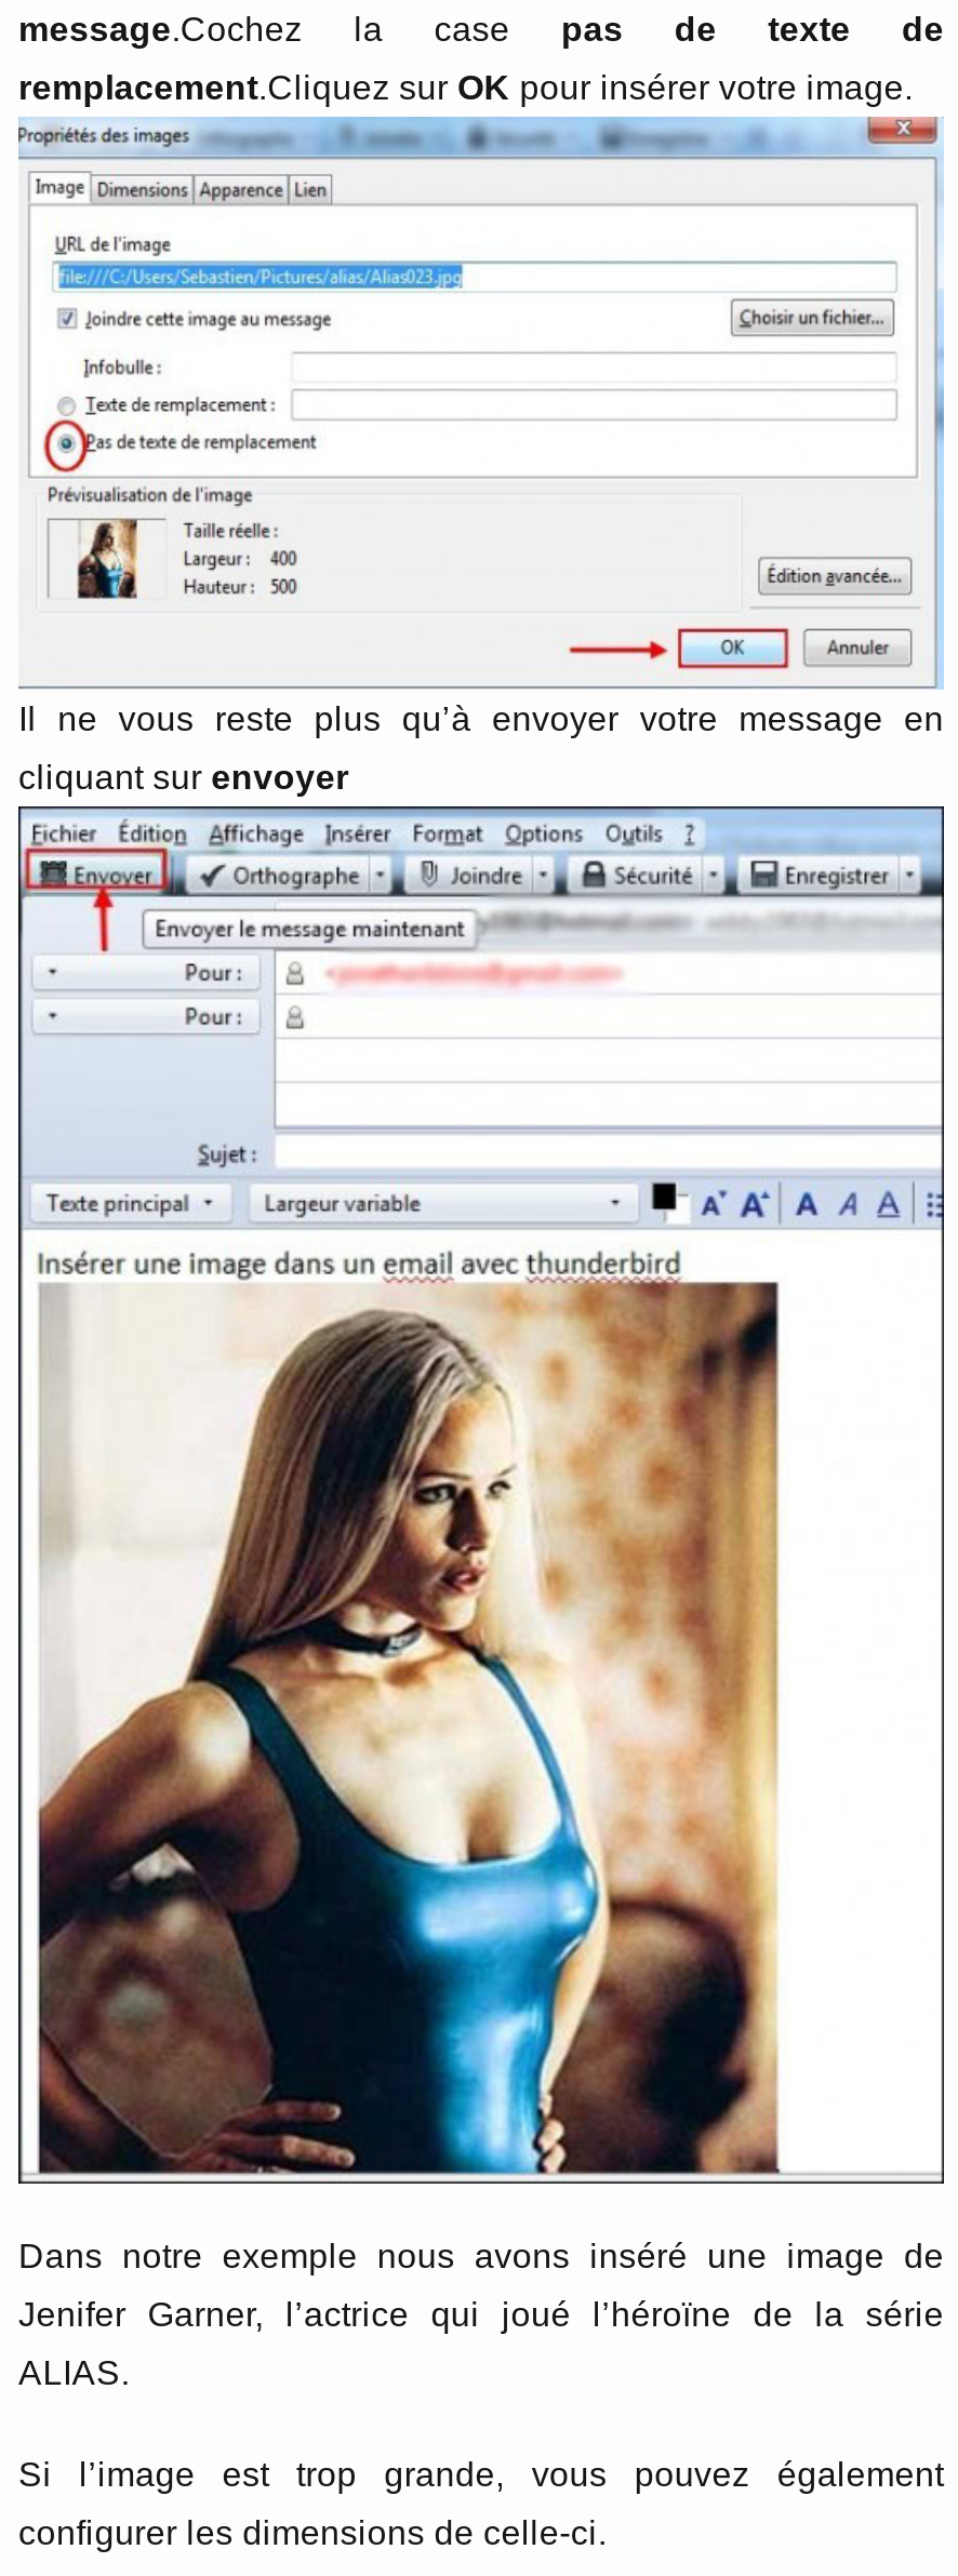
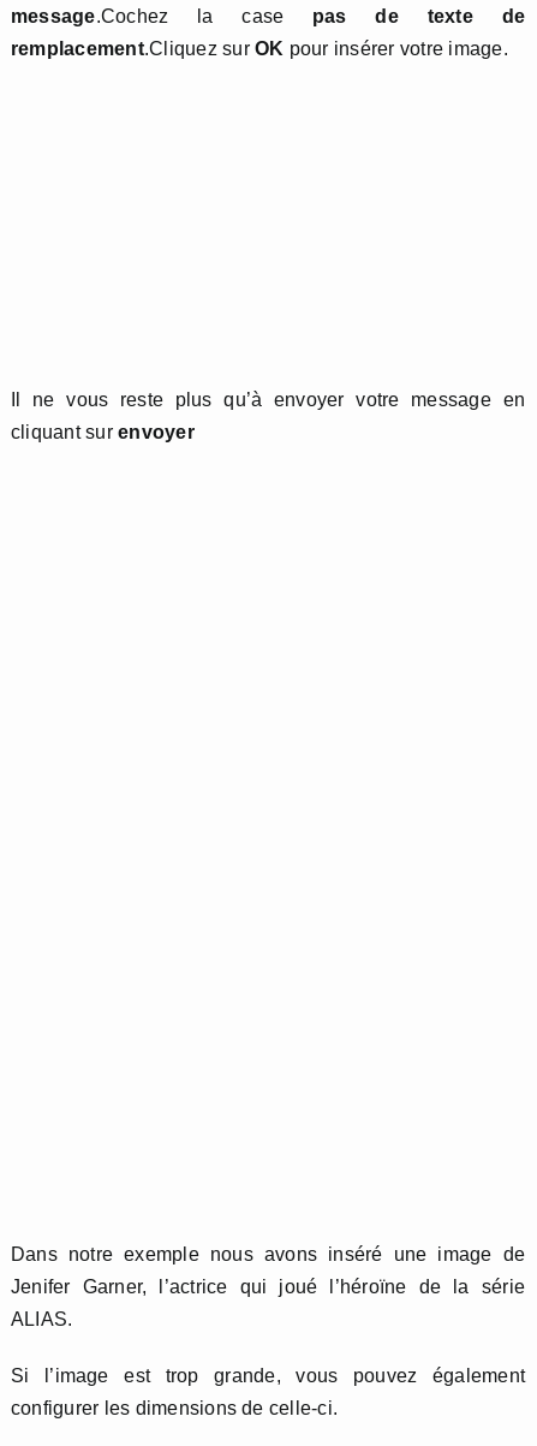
- [image]

- [image]
